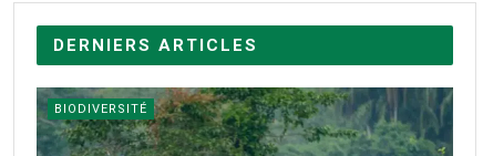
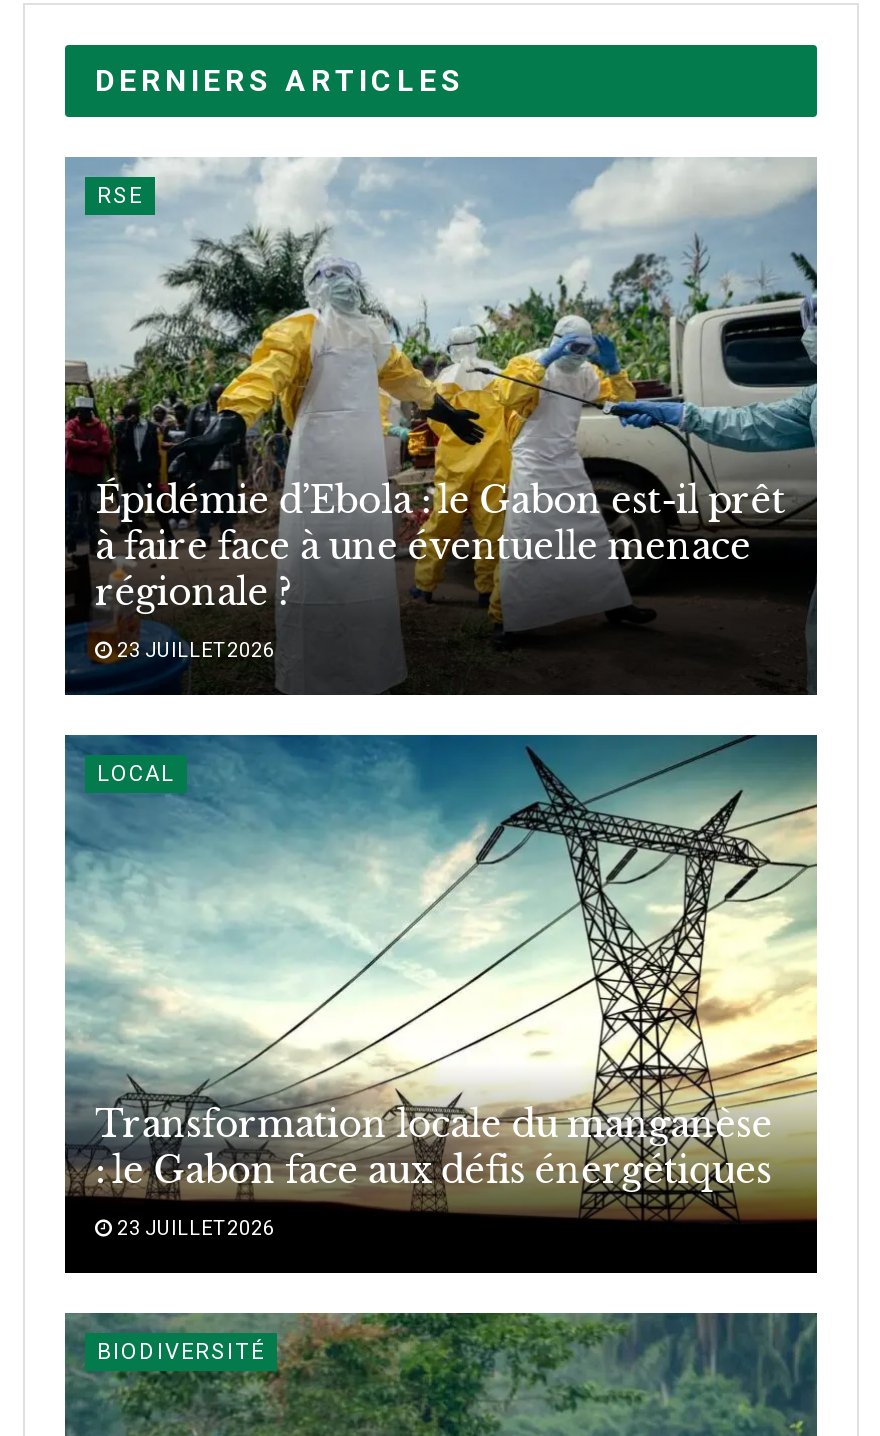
+ [image]
+ RSE

+ [image]
+ LOCAL

+ Épidémie d’Ebola : le Gabon est-il prêt
+ à faire face à une éventuelle menace
+ régionale ?
+ 23 JUILLET 2026

+ Transformation locale du manganèse
+ : le Gabon face aux défis énergétiques
+ 23 JUILLET 2026
